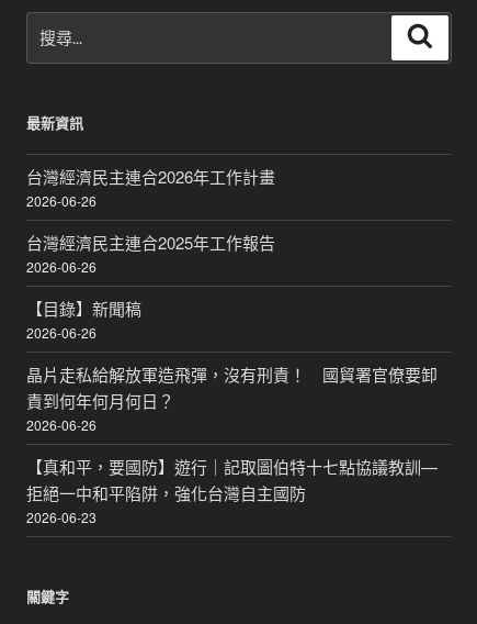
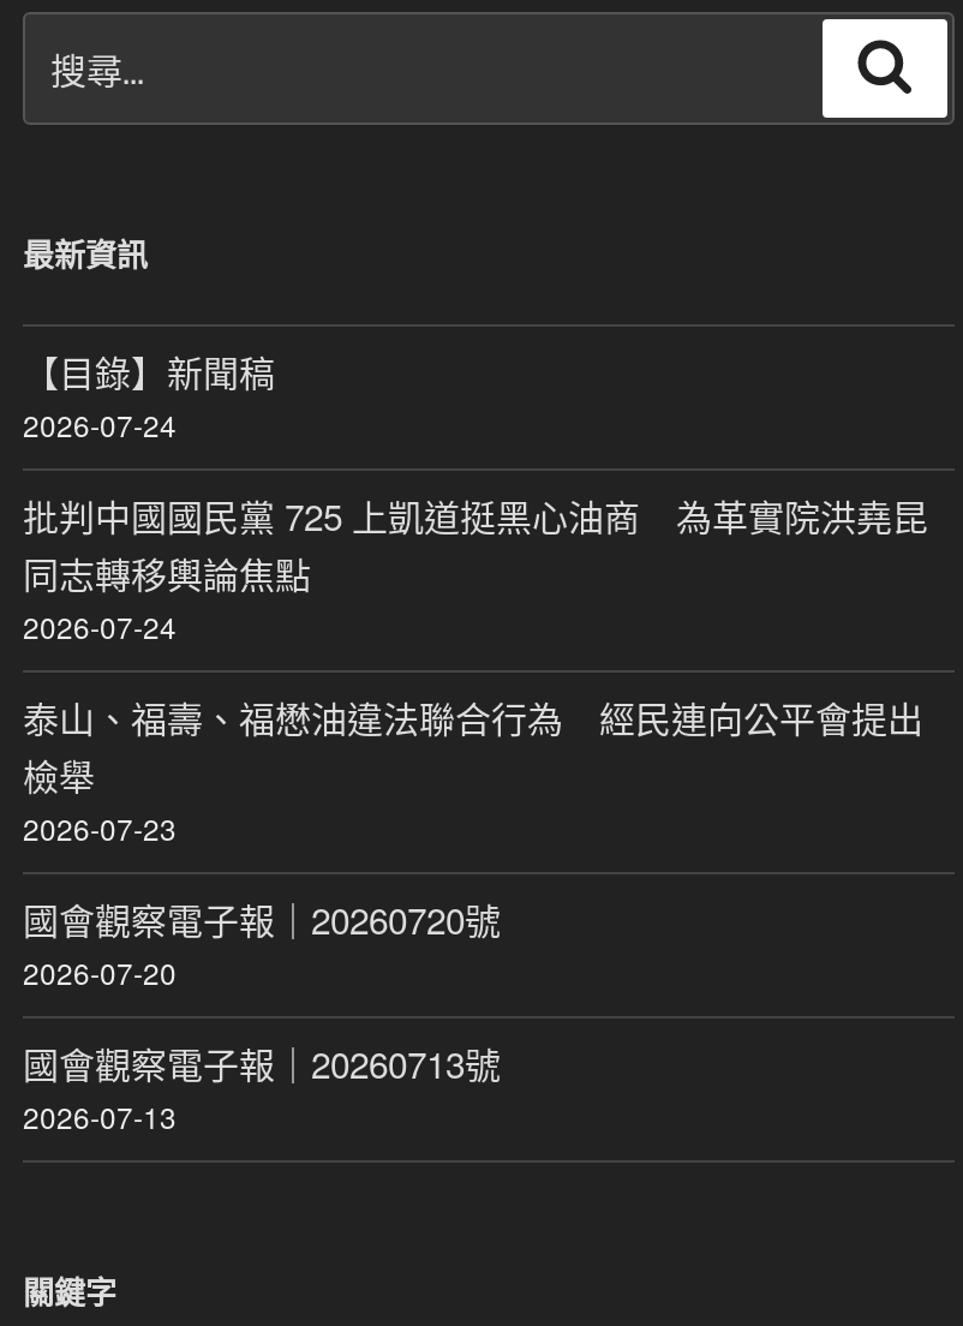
- 台灣經濟民主連合2026年工作計畫
- 2026-06-26
- 台灣經濟民主連合2025年工作報告
- 2026-06-26

moved up: 【目錄】新聞稿

- 2026-06-26
- 晶片走私給解放軍造飛彈，沒有刑責！ 國貿署官僚要卸
- 責到何年何月何日？
- 2026-06-26
- 【真和平，要國防】遊行｜記取圖伯特十七點協議教訓—
- 拒絕一中和平陷阱，強化台灣自主國防
- 2026-06-23
+ 2026-07-24
+ 批判中國國民黨 725 上凱道挺黑心油商 為革實院洪堯昆
+ 同志轉移輿論焦點
+ 2026-07-24
+ 泰山、福壽、福懋油違法聯合行為 經民連向公平會提出
+ 檢舉
+ 2026-07-23
+ 國會觀察電子報｜20260720號
+ 2026-07-20
+ 國會觀察電子報｜20260713號
+ 2026-07-13
